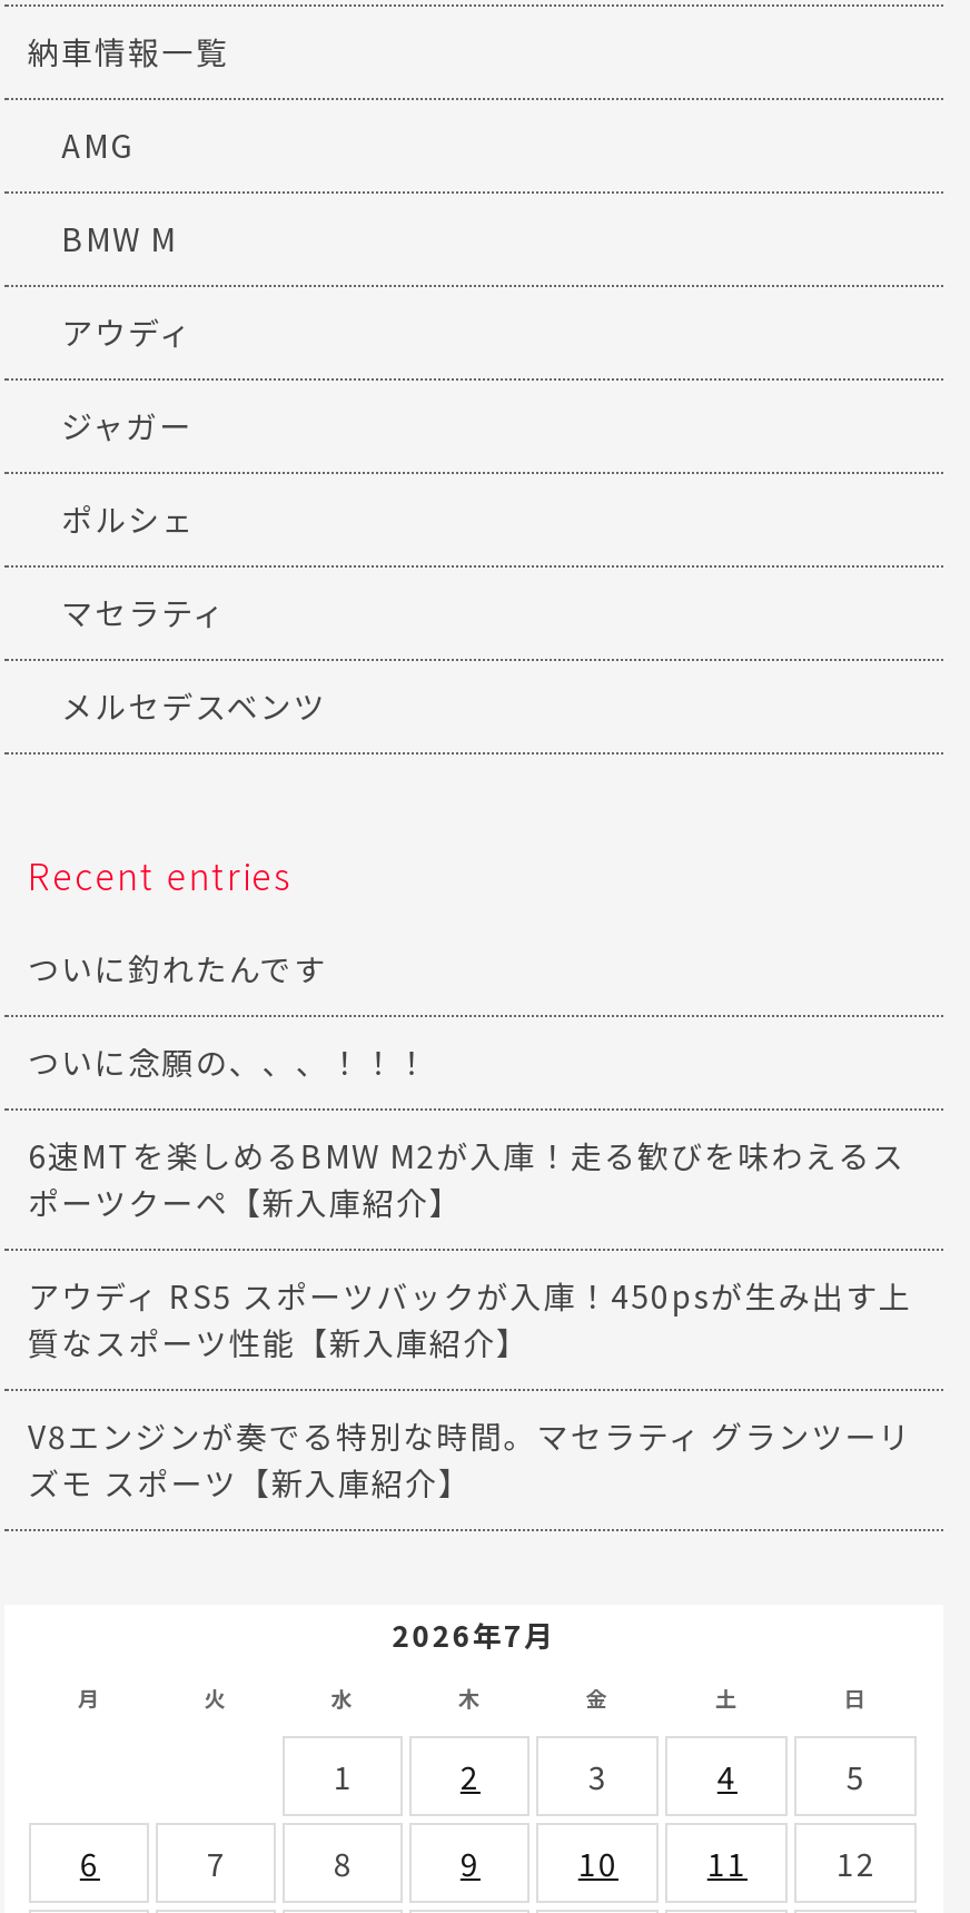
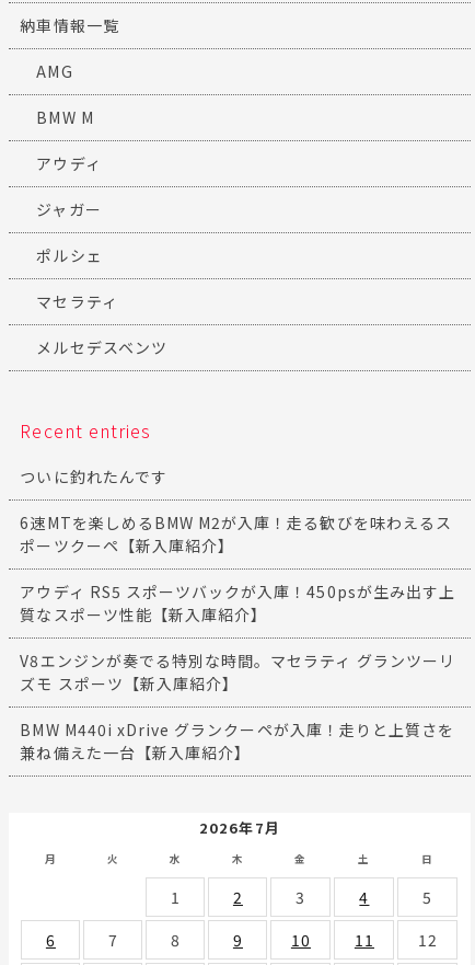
- ついに念願の、、、！！！

moved up: 6速MTを楽しめるBMW M2が入庫！走る歓びを味わえるス | ポーツクーペ【新入庫紹介】 | アウディ RS5 スポーツバックが入庫！450psが生み出す上 | 質なスポーツ性能【新入庫紹介】 | V8エンジンが奏でる特別な時間。マセラティ グランツーリ | ズモ スポーツ【新入庫紹介】

+ BMW M440i xDrive グランクーペが入庫！走りと上質さを
+ 兼ね備えた一台【新入庫紹介】
